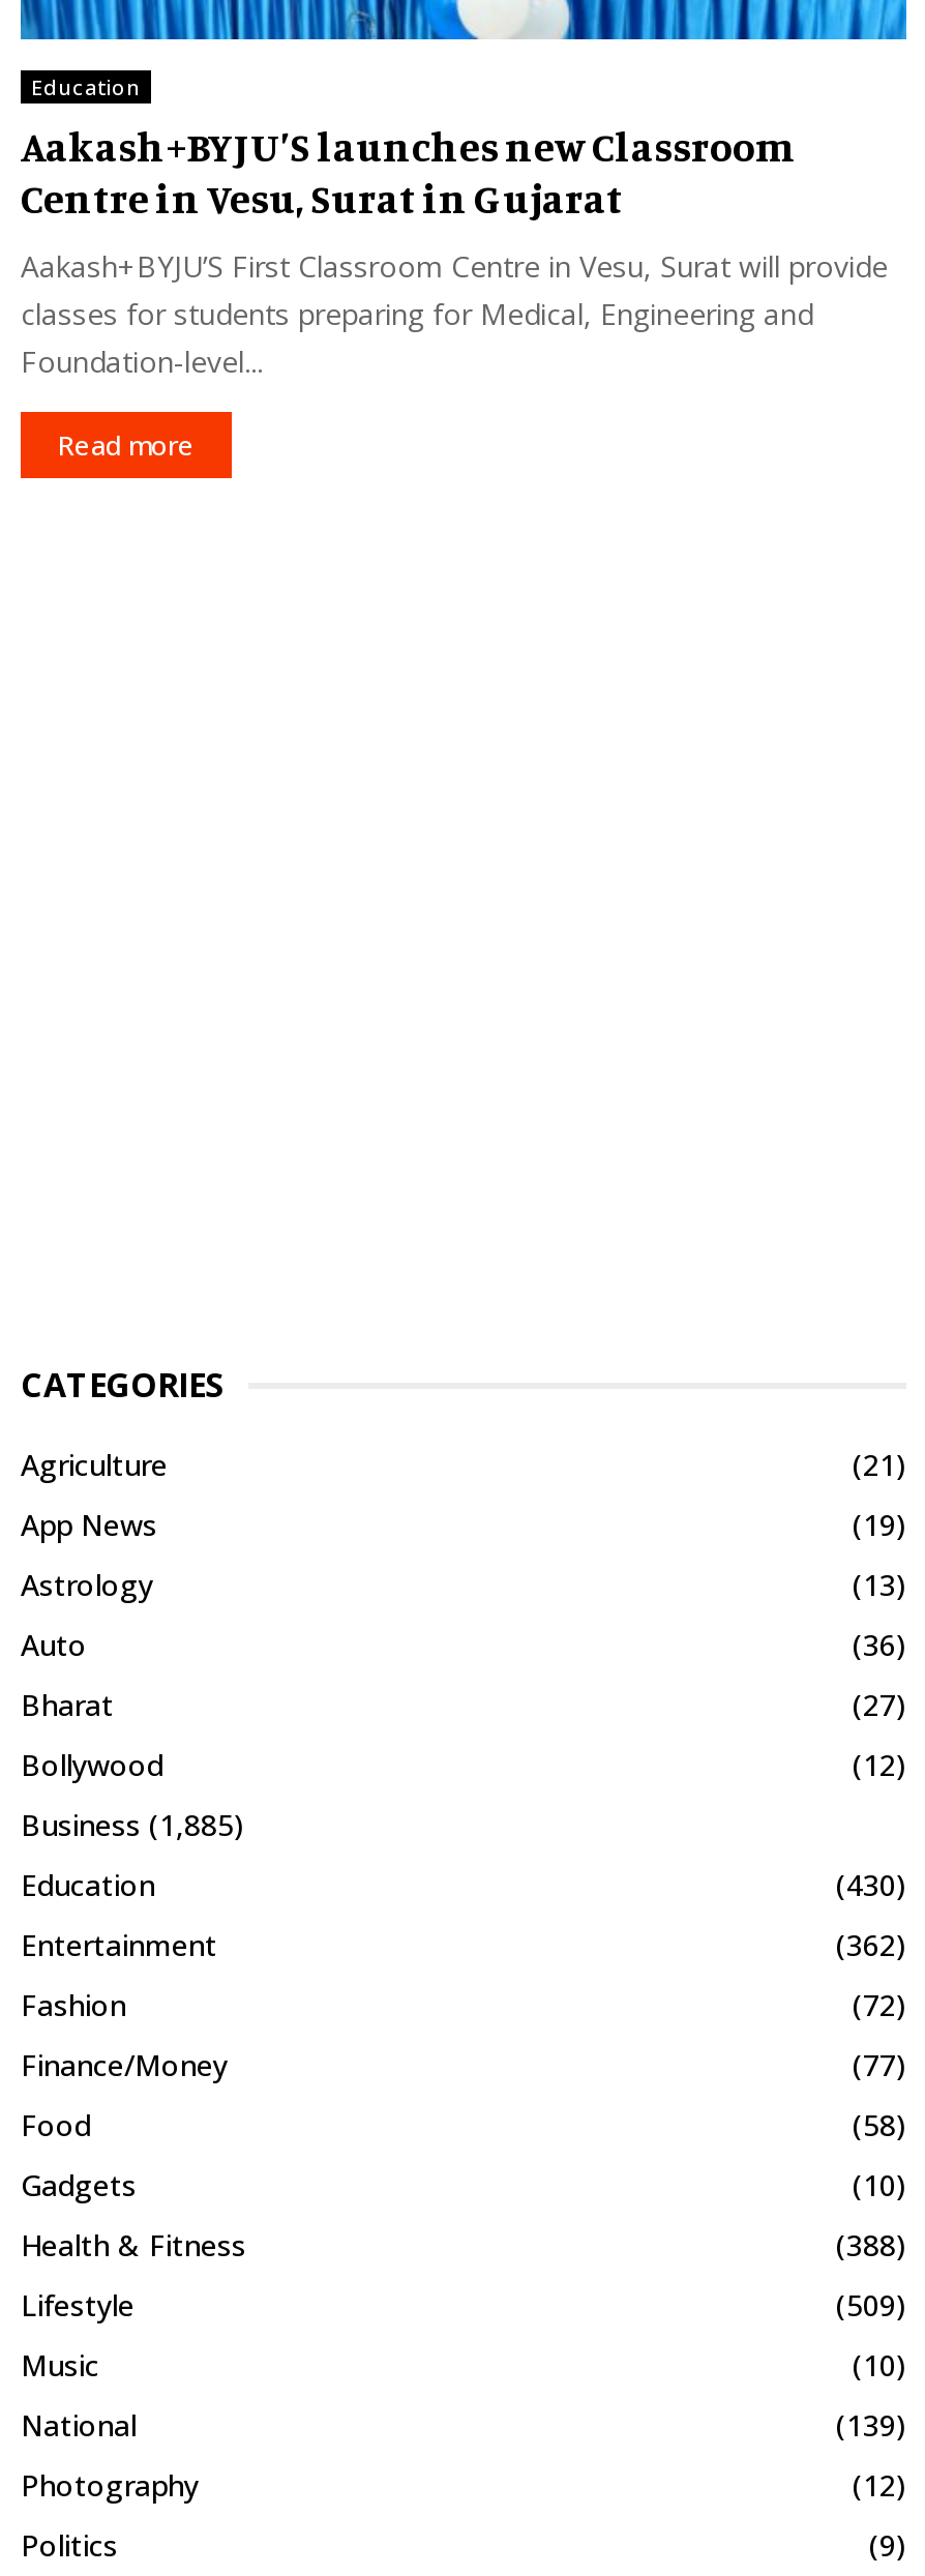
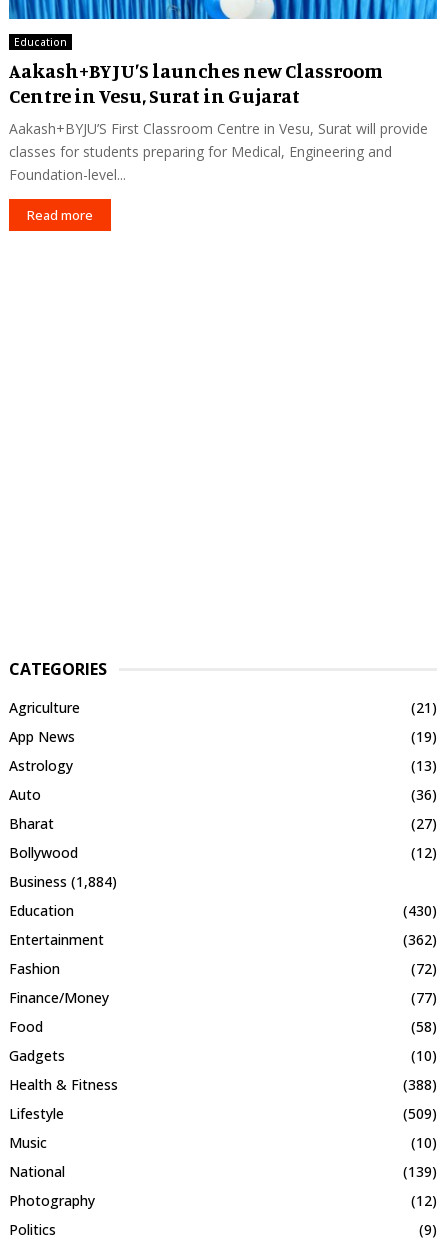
- Business (1,885)
+ Business (1,884)
